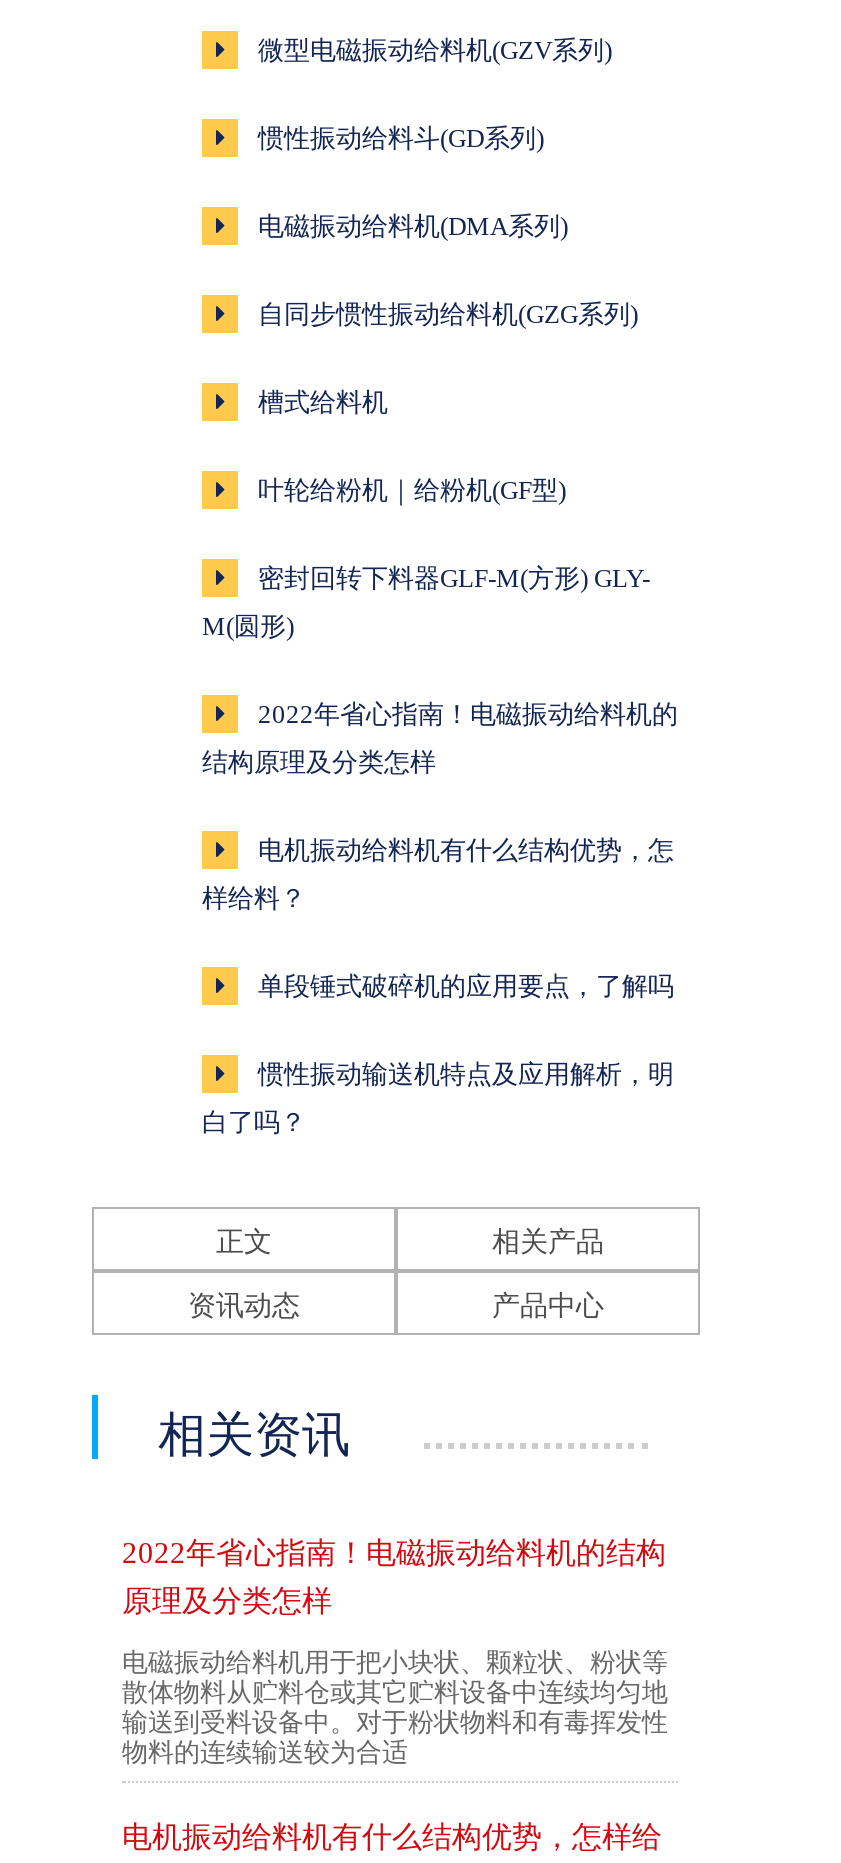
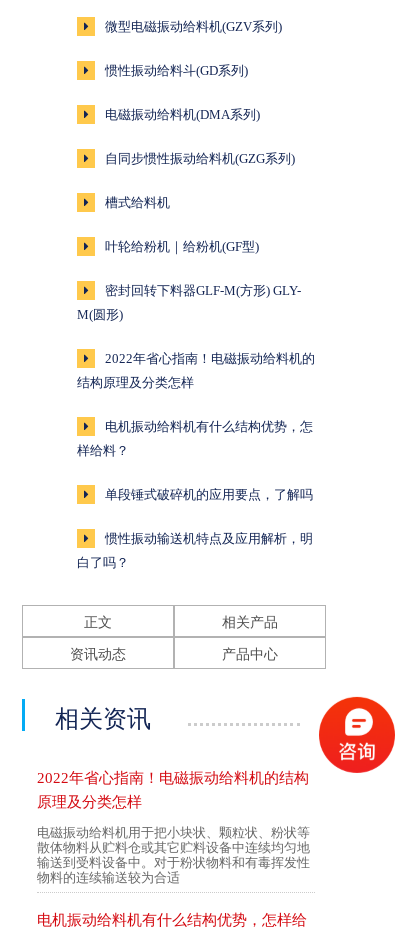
+ [image]
